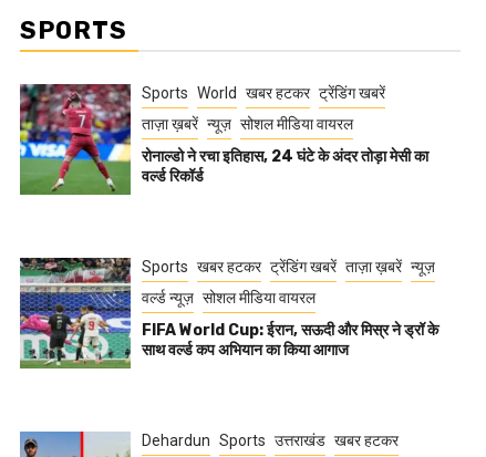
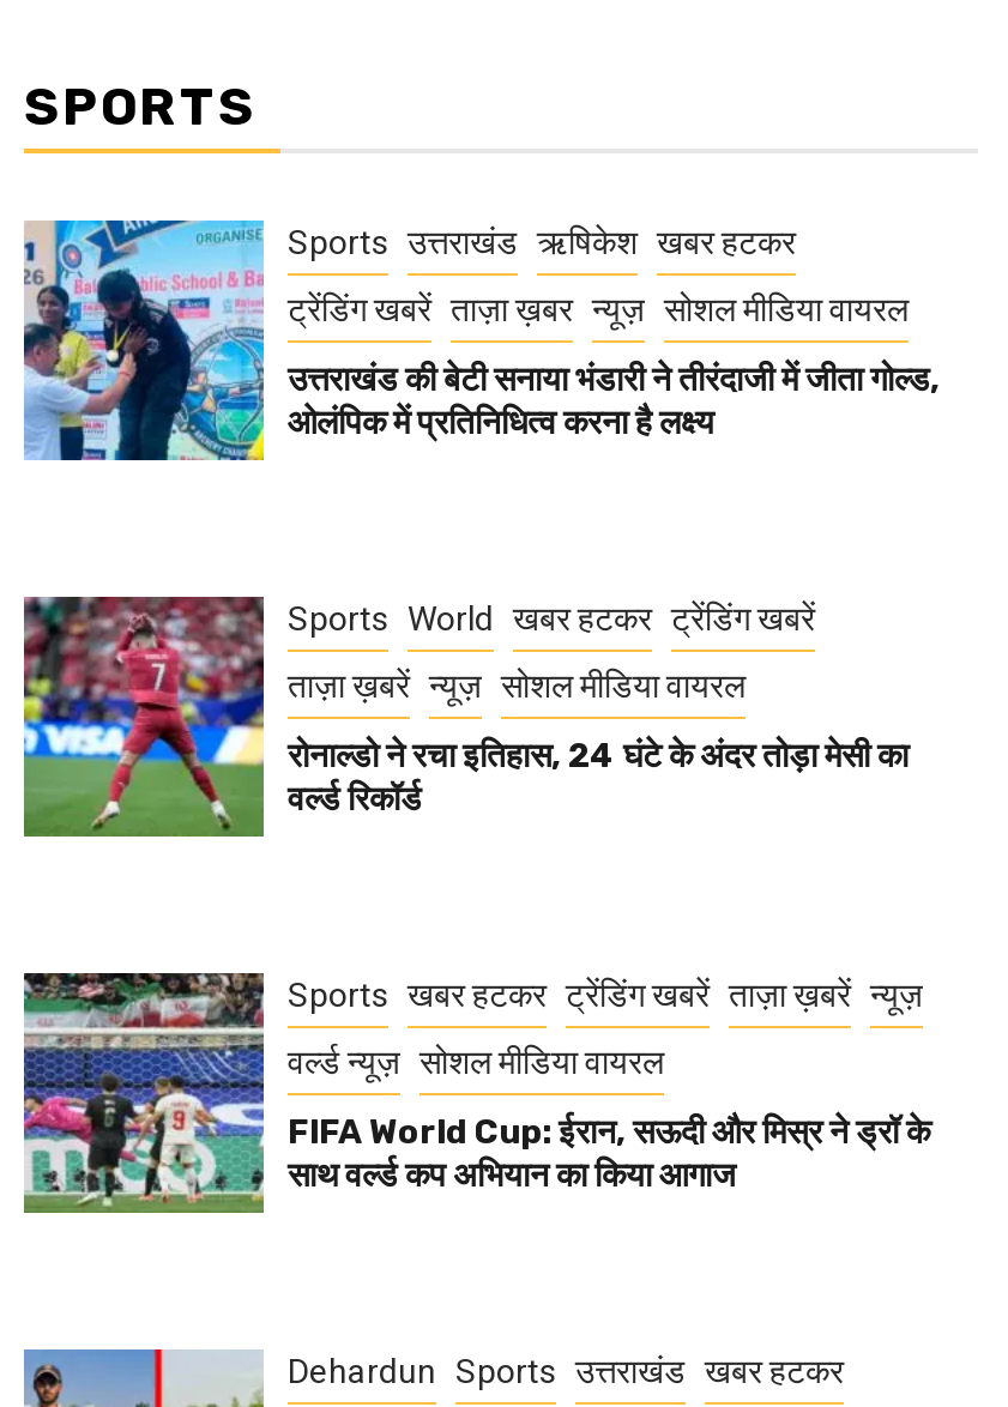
+ [image]
+ Sports उत्तराखंड ऋषिकेश खबर हटकर
+ ट्रेंडिंग खबरें ताज़ा ख़बर न्यूज़ सोशल मीडिया वायरल
+ उत्तराखंड की बेटी सनाया भंडारी ने तीरंदाजी में जीता गोल्ड,
+ ओलंपिक में प्रतिनिधित्व करना है लक्ष्य
